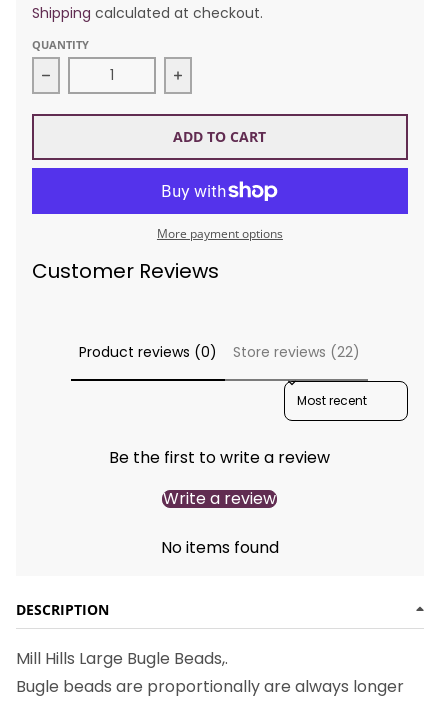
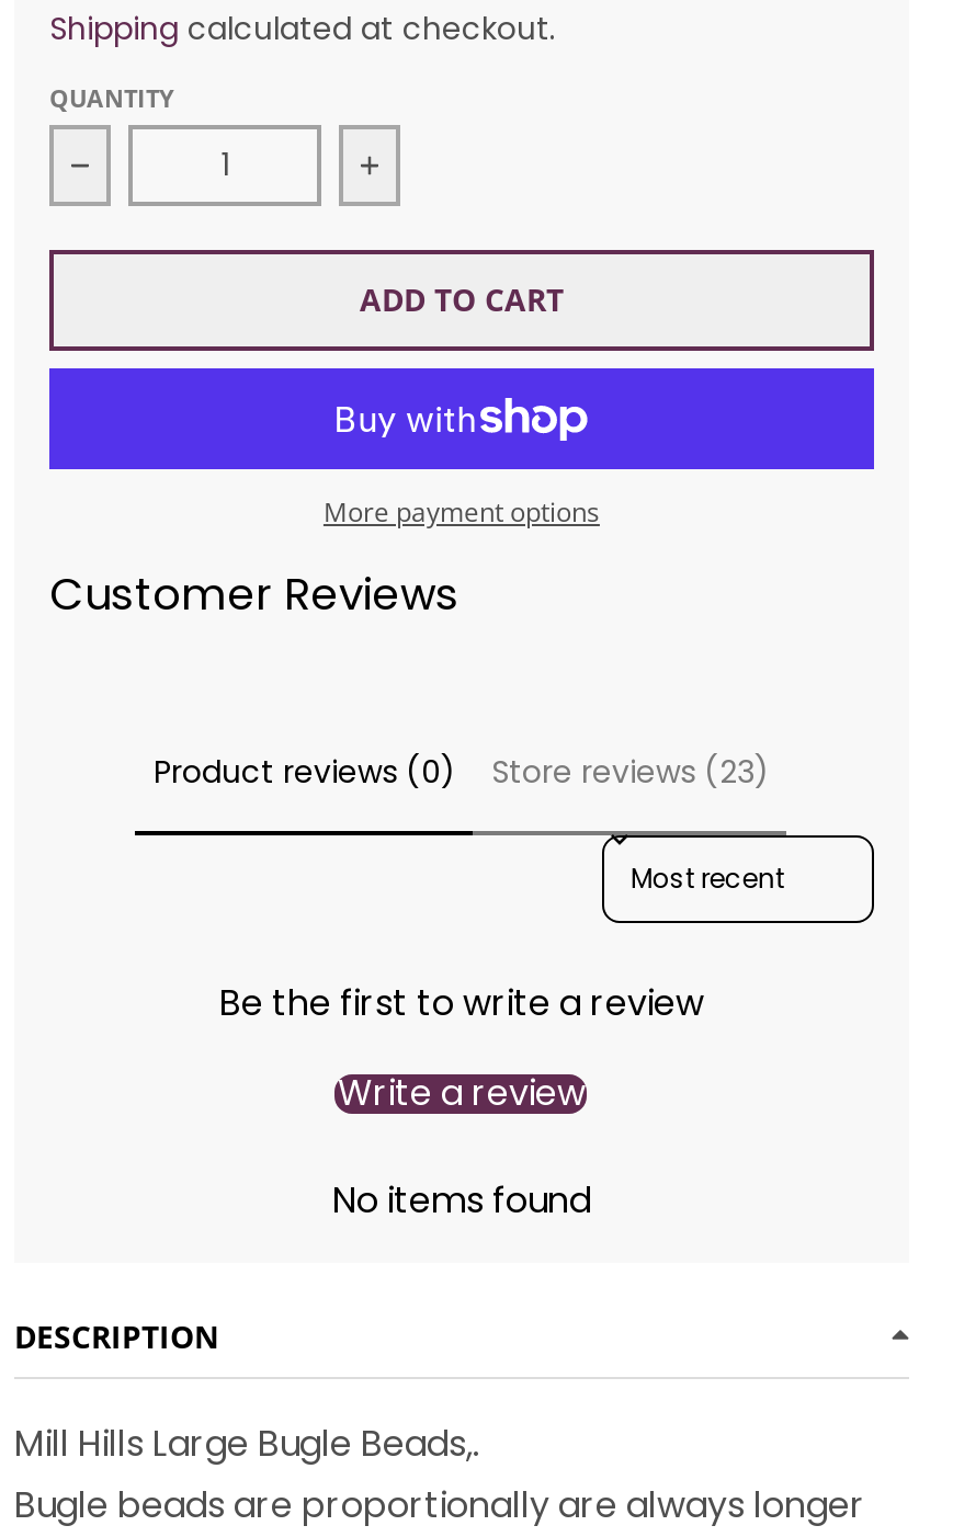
- Store reviews (22)
+ Store reviews (23)
